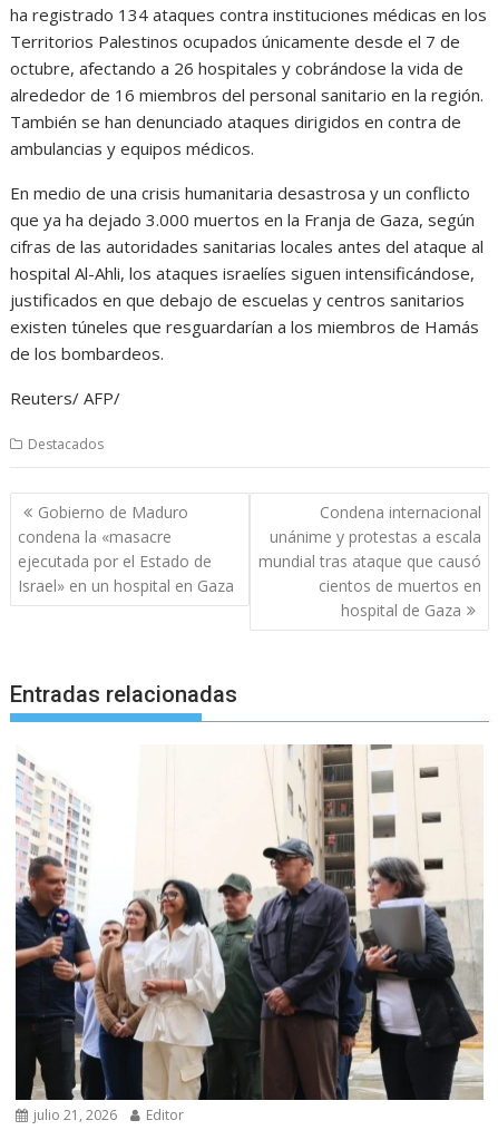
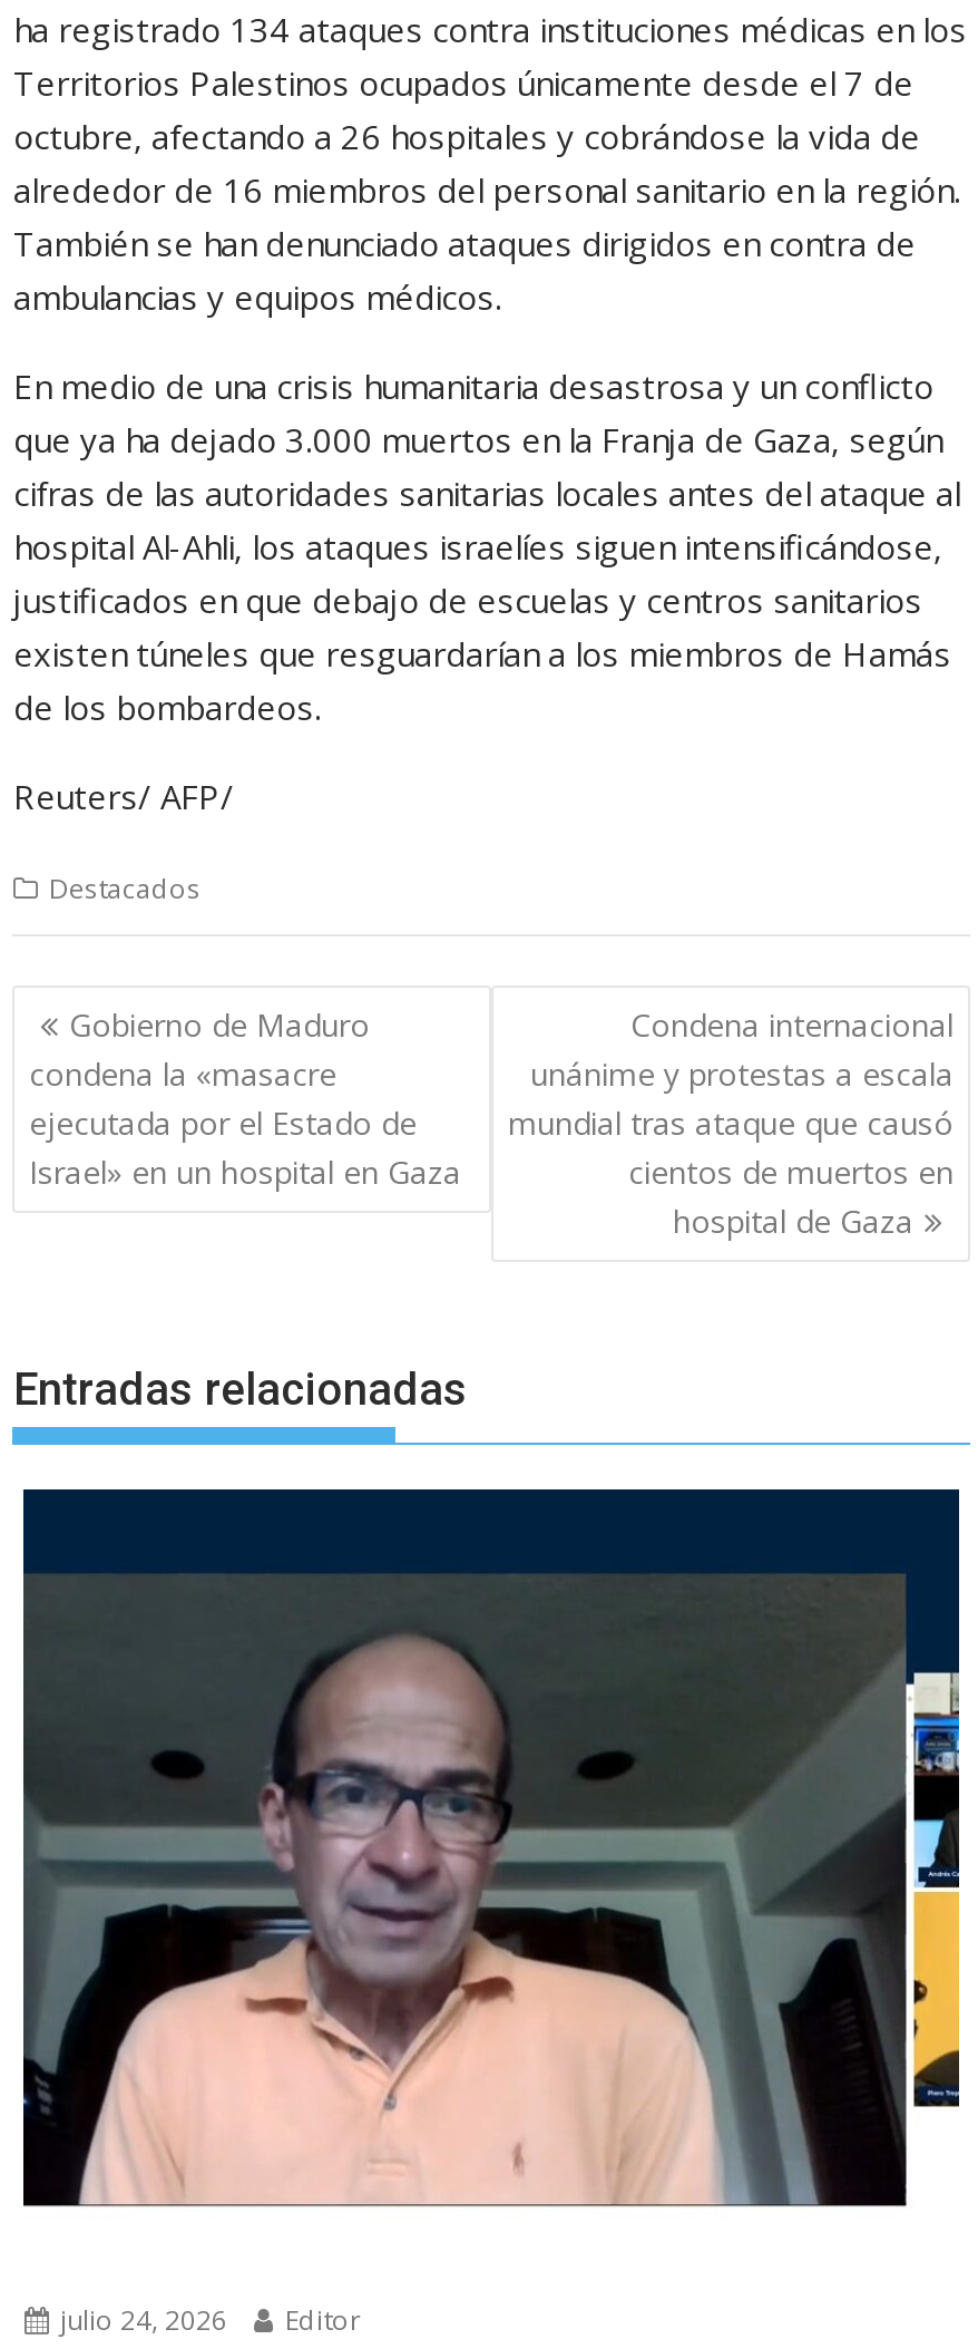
- [image]
- julio 21, 2026 Editor
+ [image]
+ julio 24, 2026 Editor
